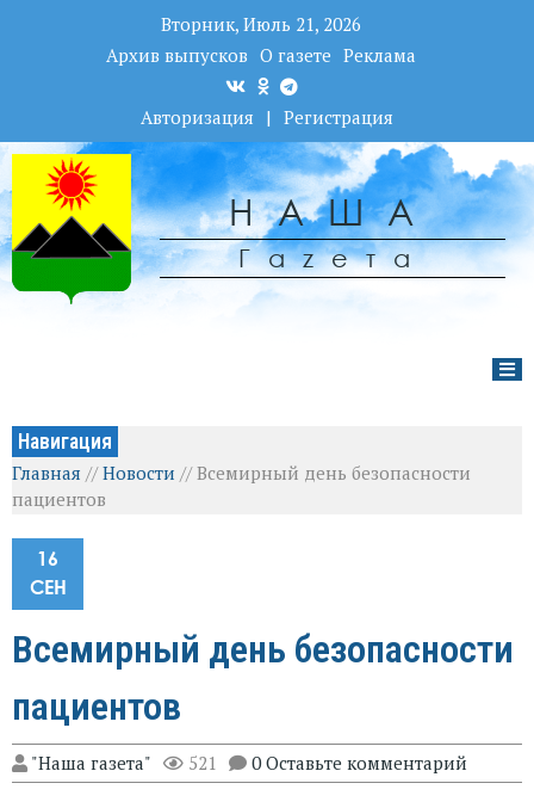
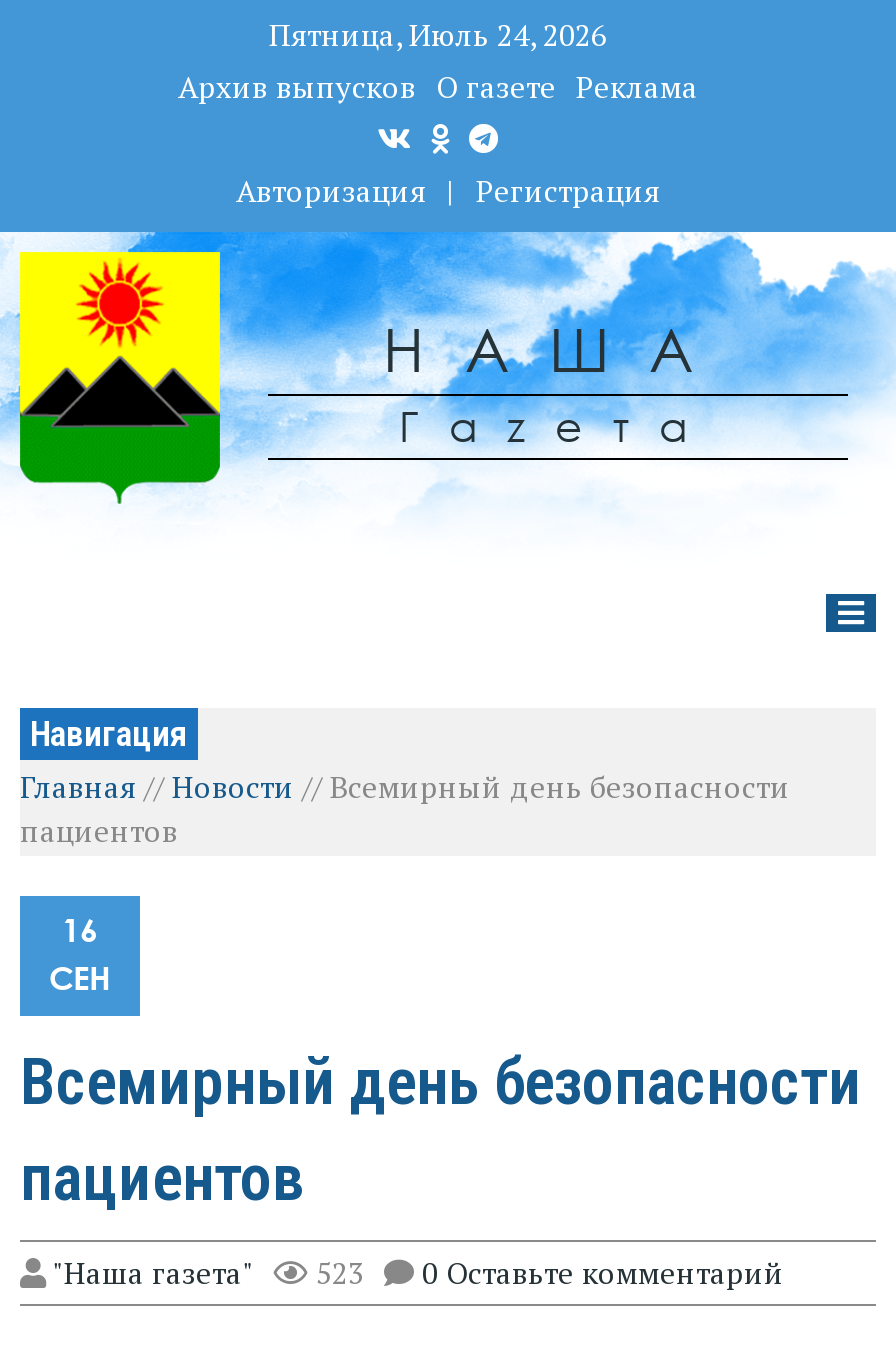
- Вторник, Июль 21, 2026
+ Пятница, Июль 24, 2026

- "Наша газета" 521 0 Оставьте комментарий
+ "Наша газета" 523 0 Оставьте комментарий
